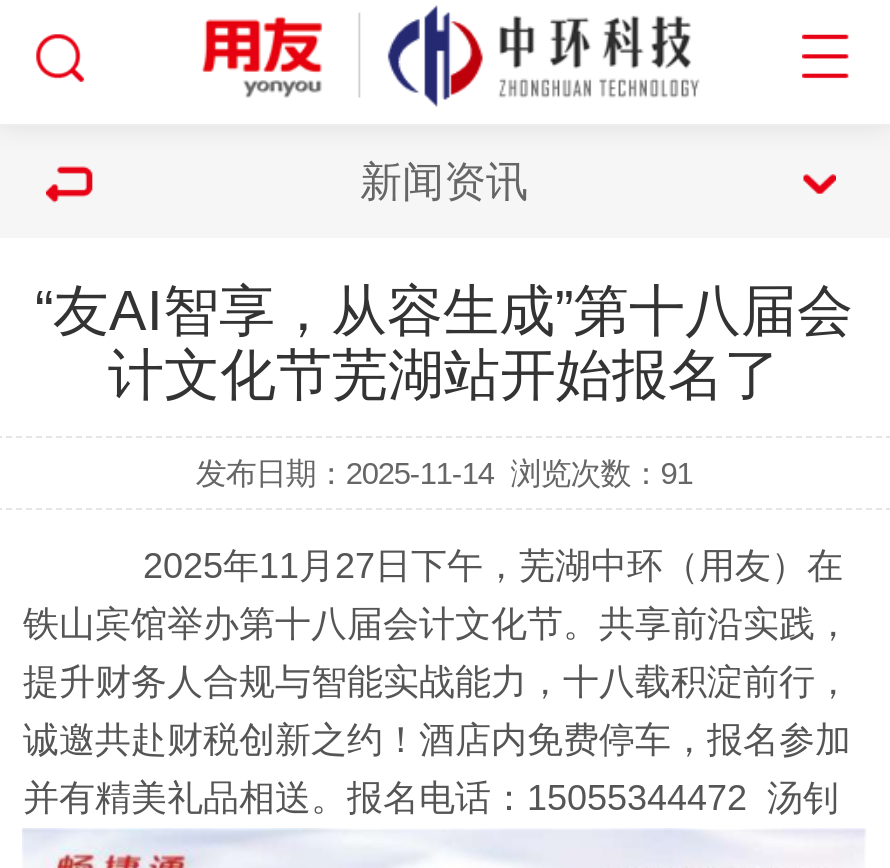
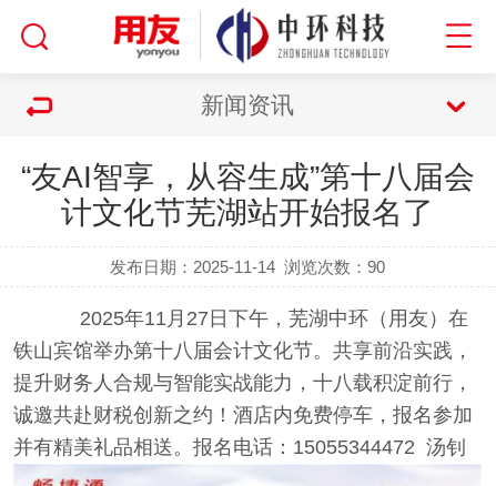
- 发布日期：2025-11-14 浏览次数：91
+ 发布日期：2025-11-14 浏览次数：90
